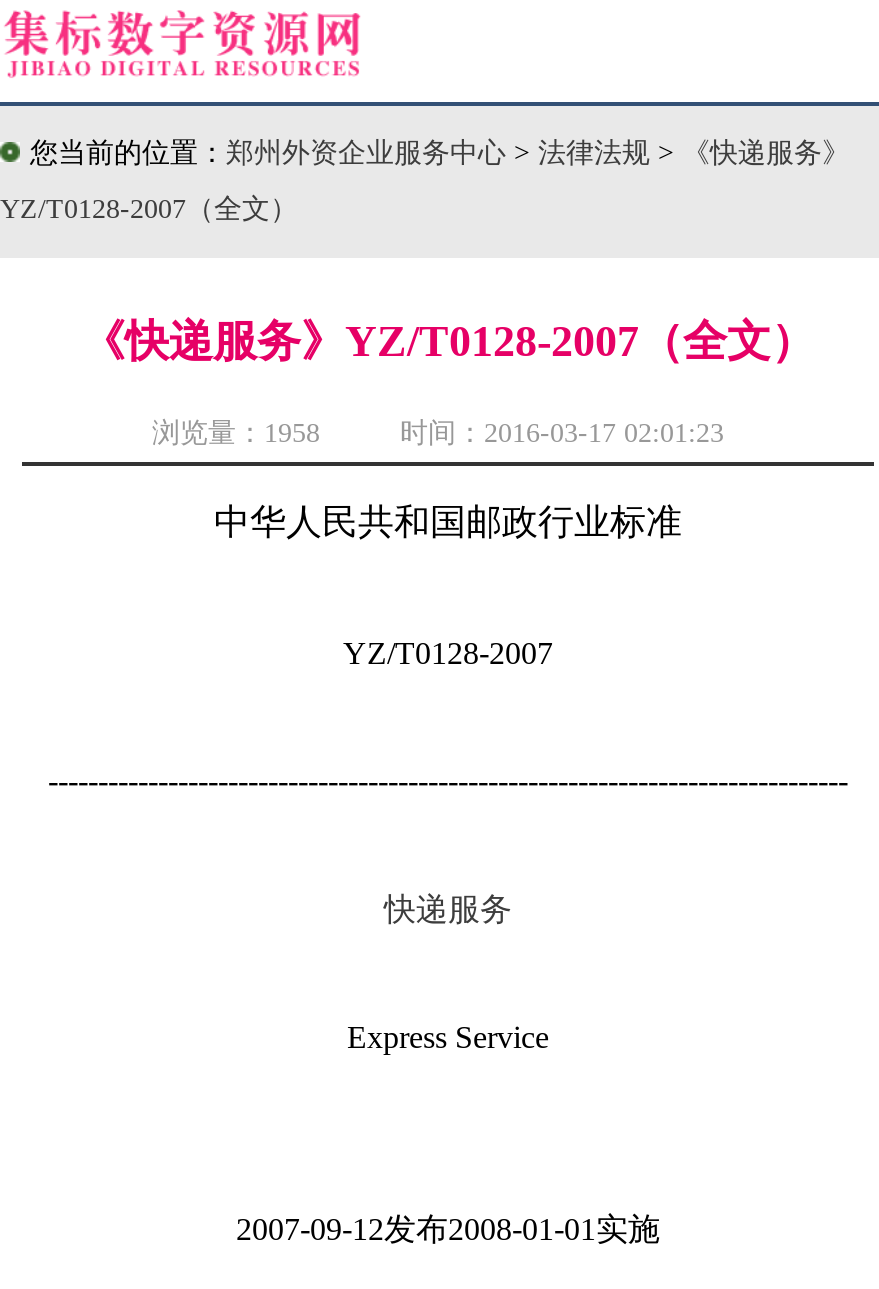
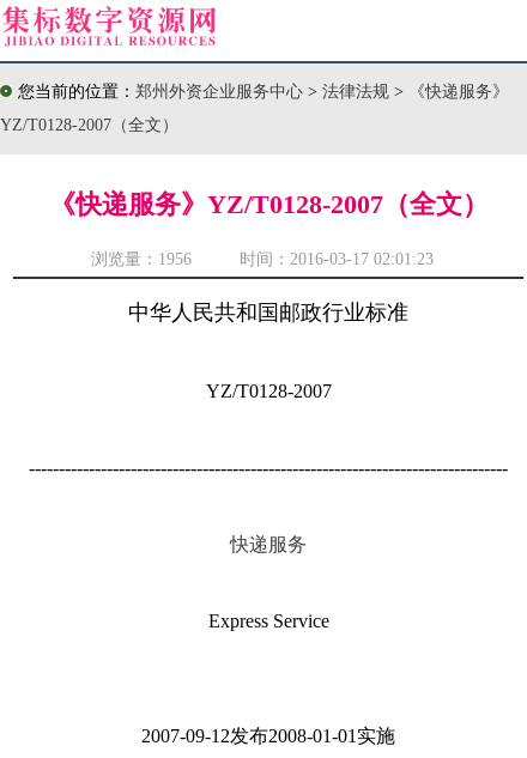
- 浏览量：1958 时间：2016-03-17 02:01:23
+ 浏览量：1956 时间：2016-03-17 02:01:23
